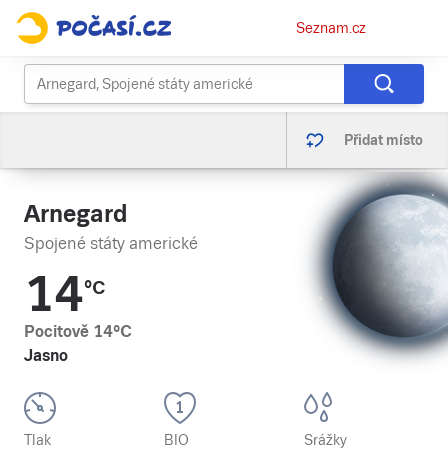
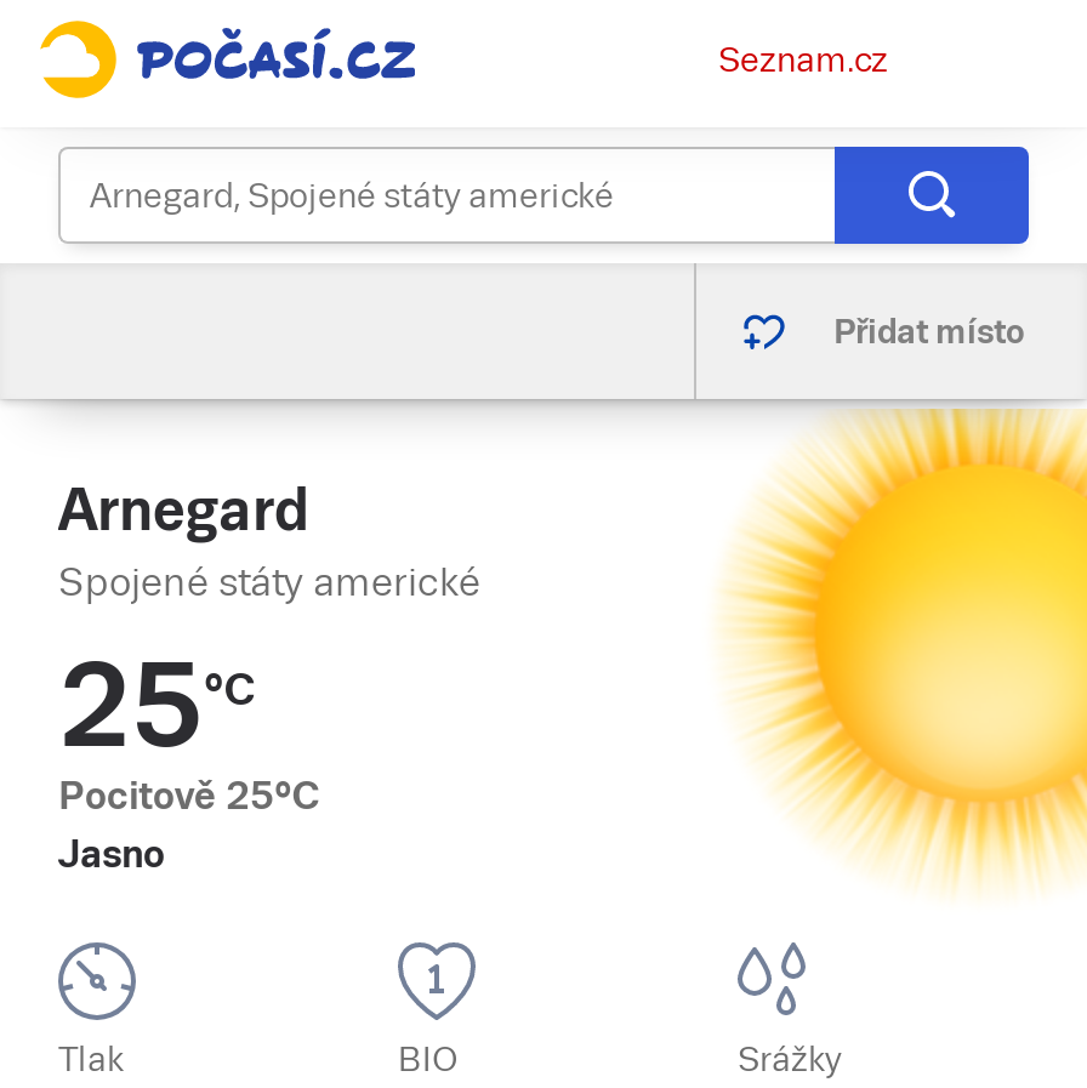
- [image]
+ [image]

- 14°C
+ 25°C

- Pocitově 14°C
+ Pocitově 25°C
